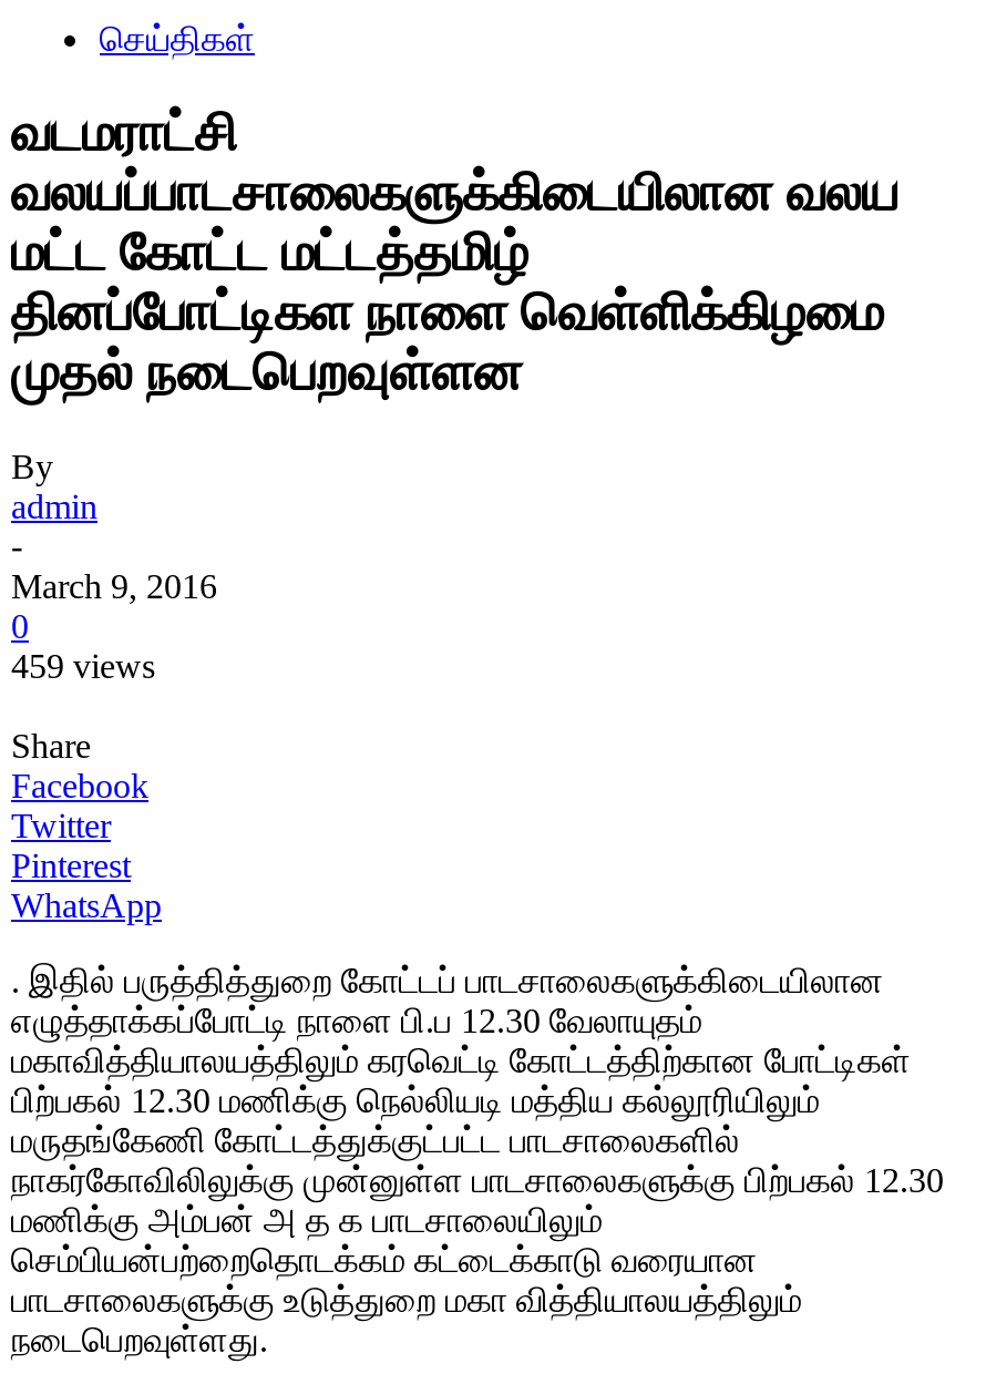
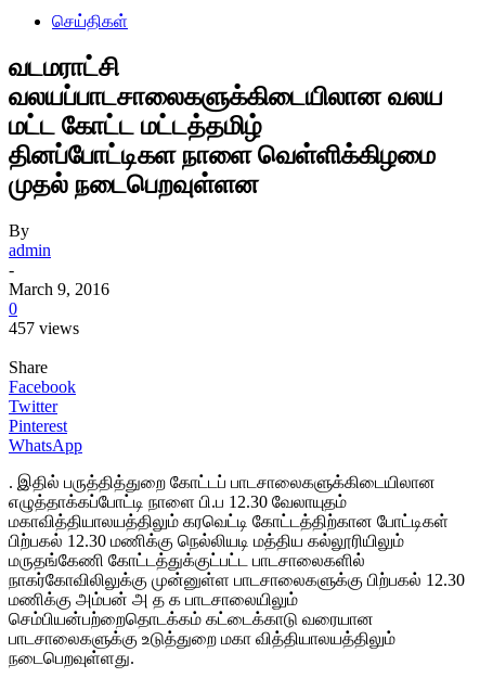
- 459 views
+ 457 views
